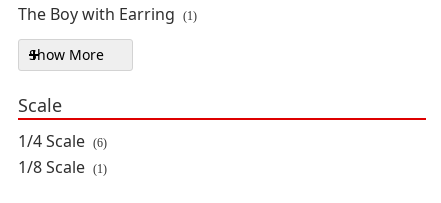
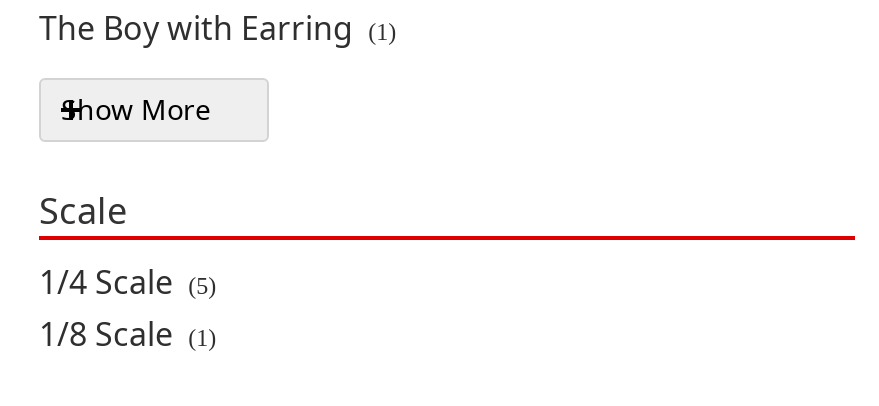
- 1/4 Scale (6)
+ 1/4 Scale (5)
